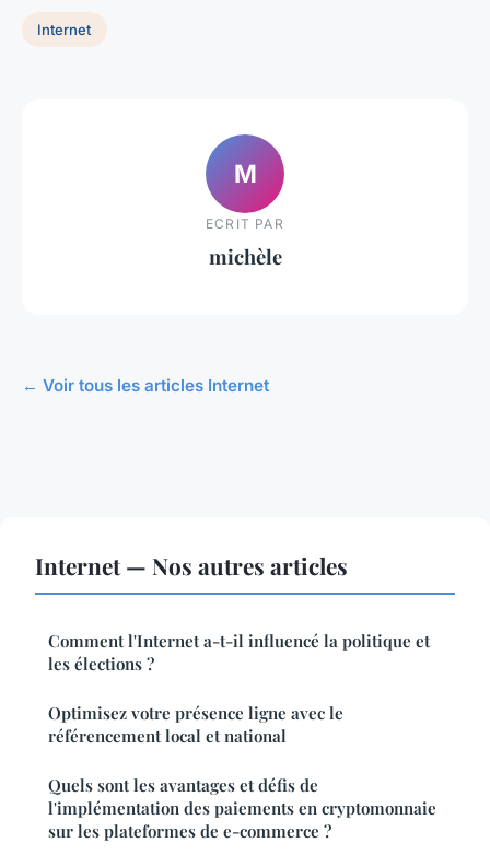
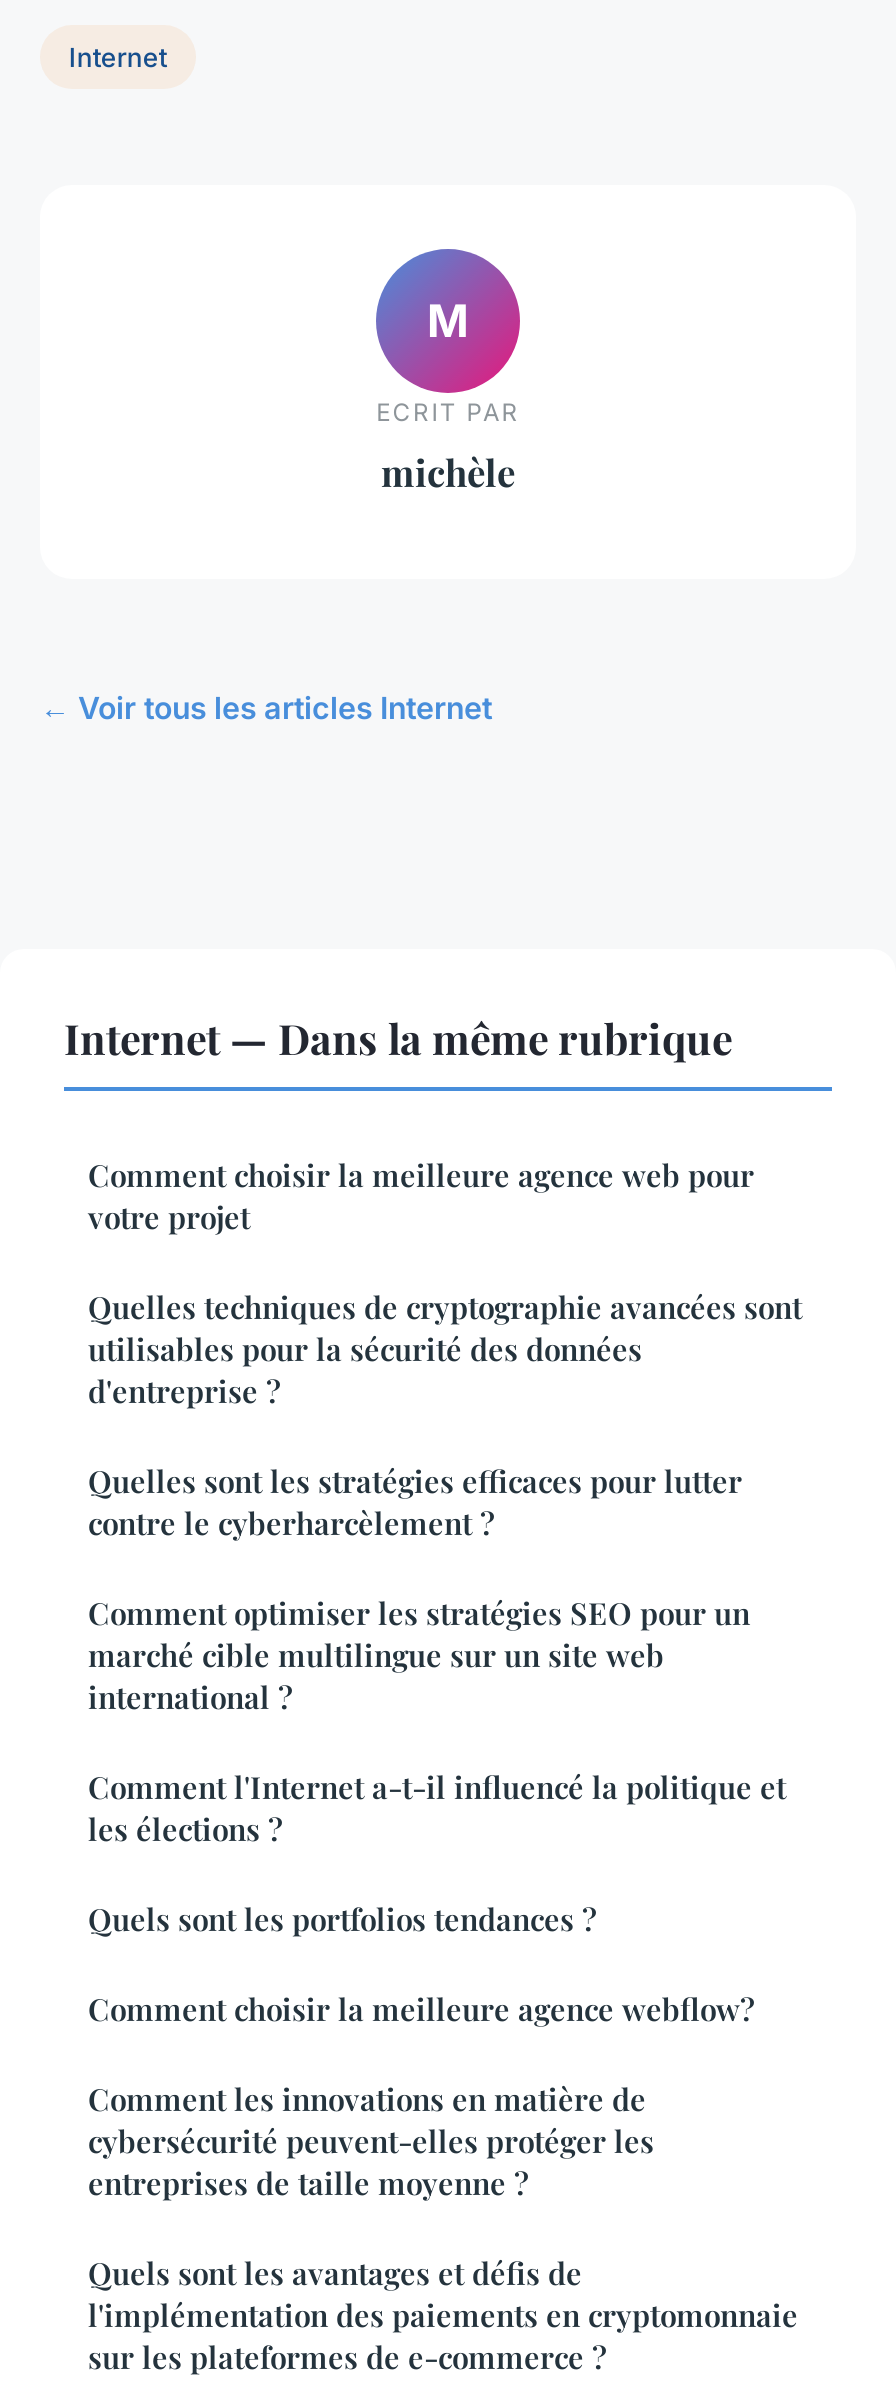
- Internet — Nos autres articles
+ Internet — Dans la même rubrique
+ Comment choisir la meilleure agence web pour
+ votre projet
+ Quelles techniques de cryptographie avancées sont
+ utilisables pour la sécurité des données
+ d'entreprise ?
+ Quelles sont les stratégies efficaces pour lutter
+ contre le cyberharcèlement ?
+ Comment optimiser les stratégies SEO pour un
+ marché cible multilingue sur un site web
+ international ?

- Optimisez votre présence ligne avec le
- référencement local et national
+ Quels sont les portfolios tendances ?
+ Comment choisir la meilleure agence webflow?
+ Comment les innovations en matière de
+ cybersécurité peuvent-elles protéger les
+ entreprises de taille moyenne ?
